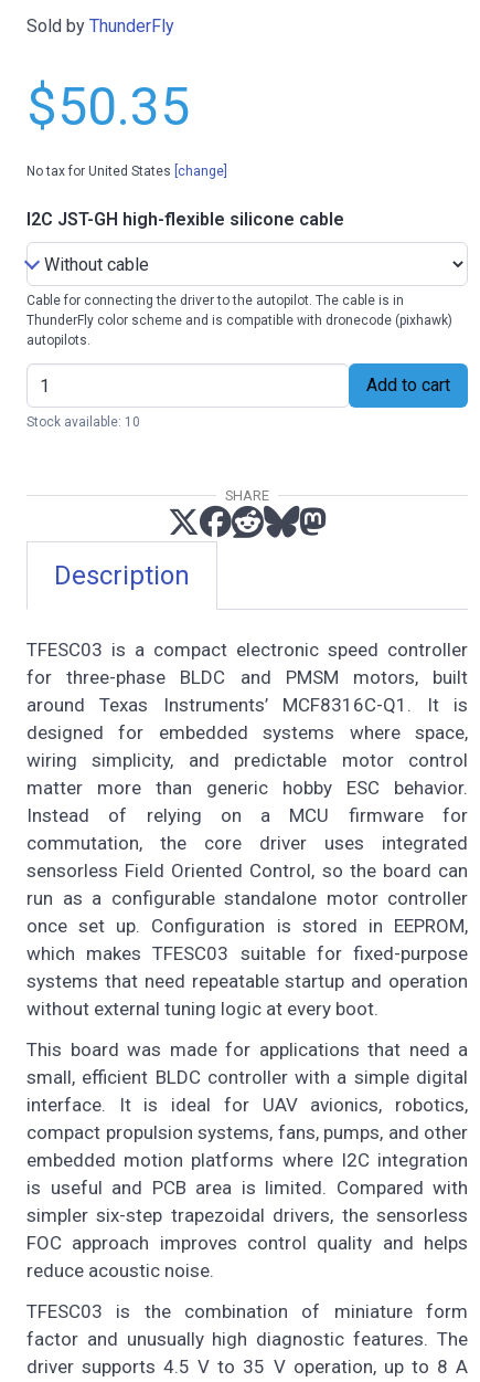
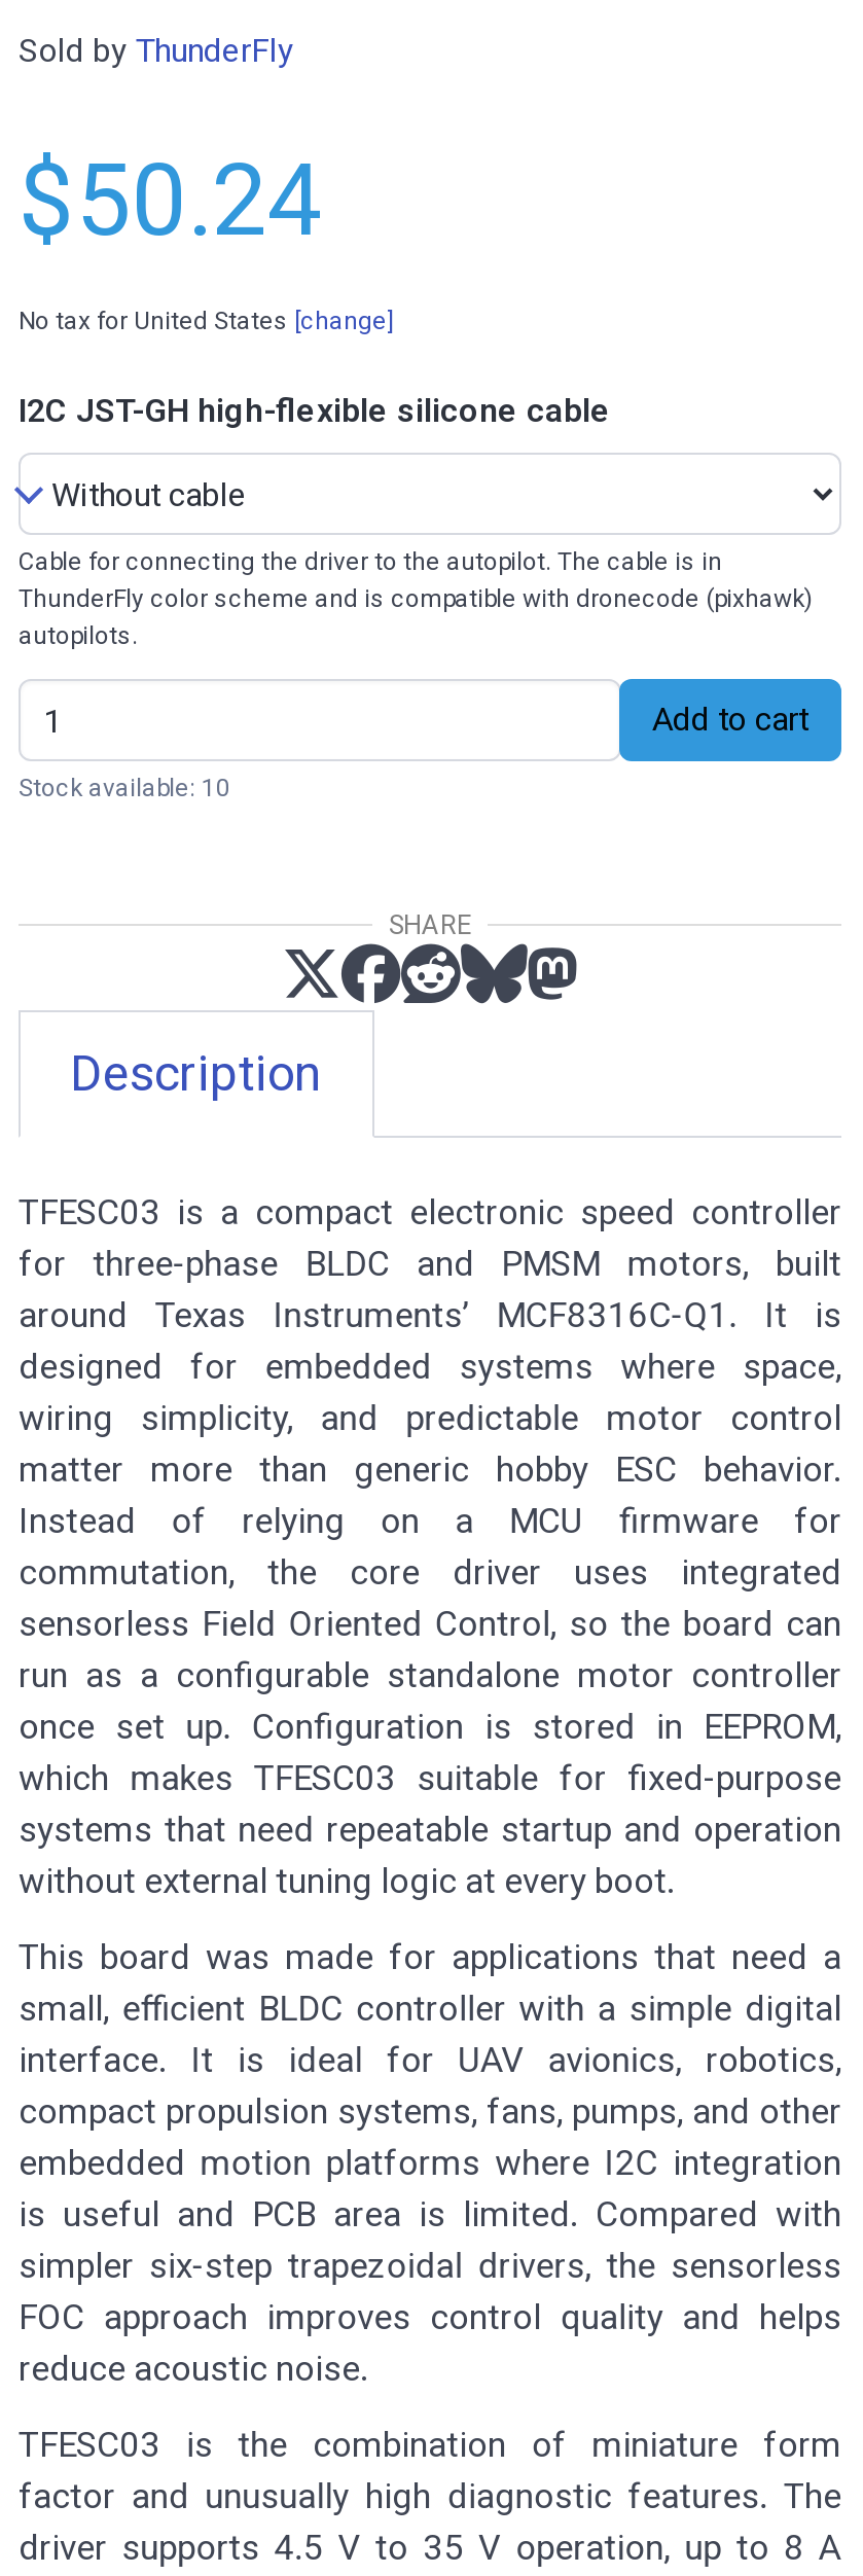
- $50.35
+ $50.24
